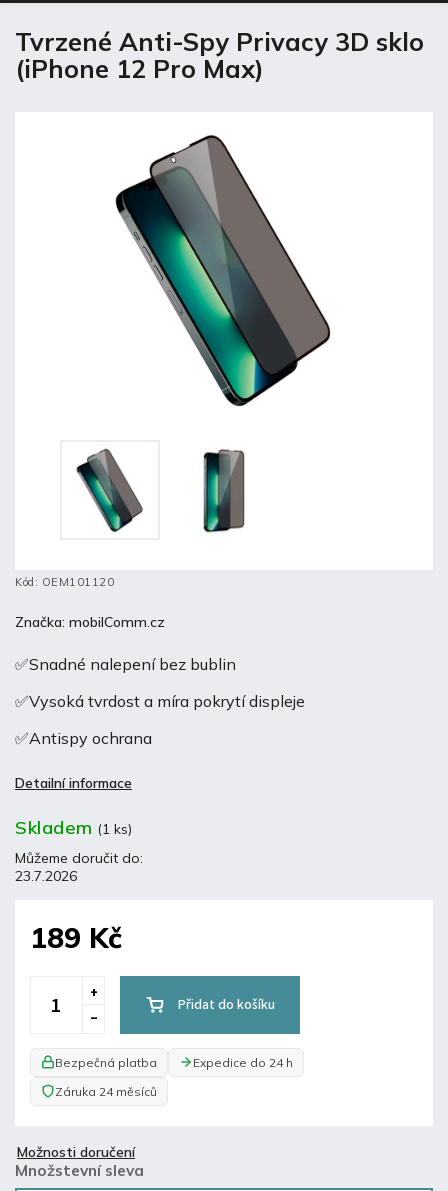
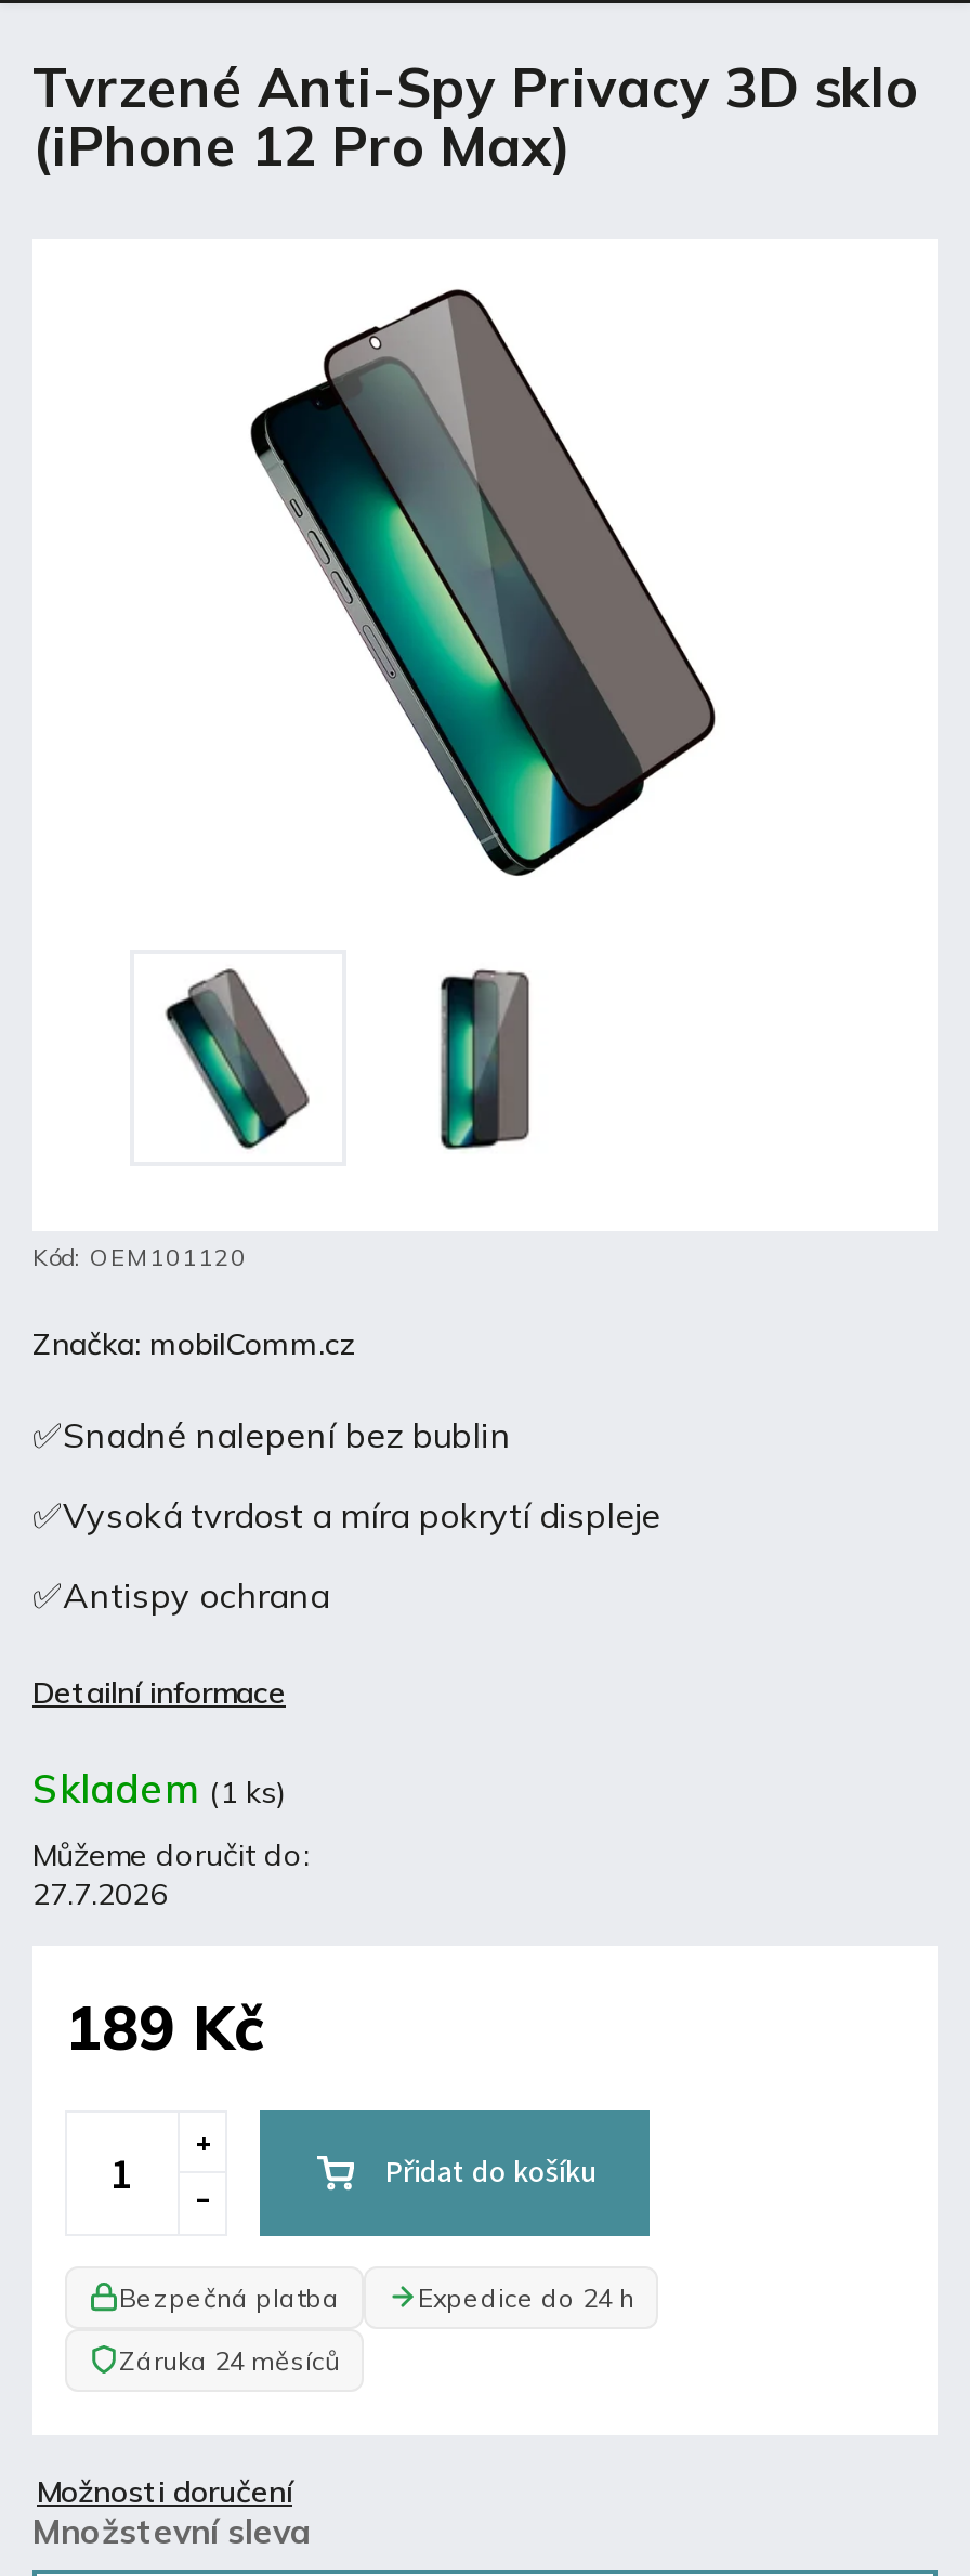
- 23.7.2026
+ 27.7.2026
